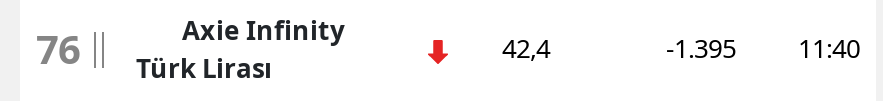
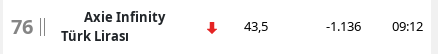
- 42,4
+ 43,5

- -1.395
+ -1.136

- 11:40
+ 09:12
